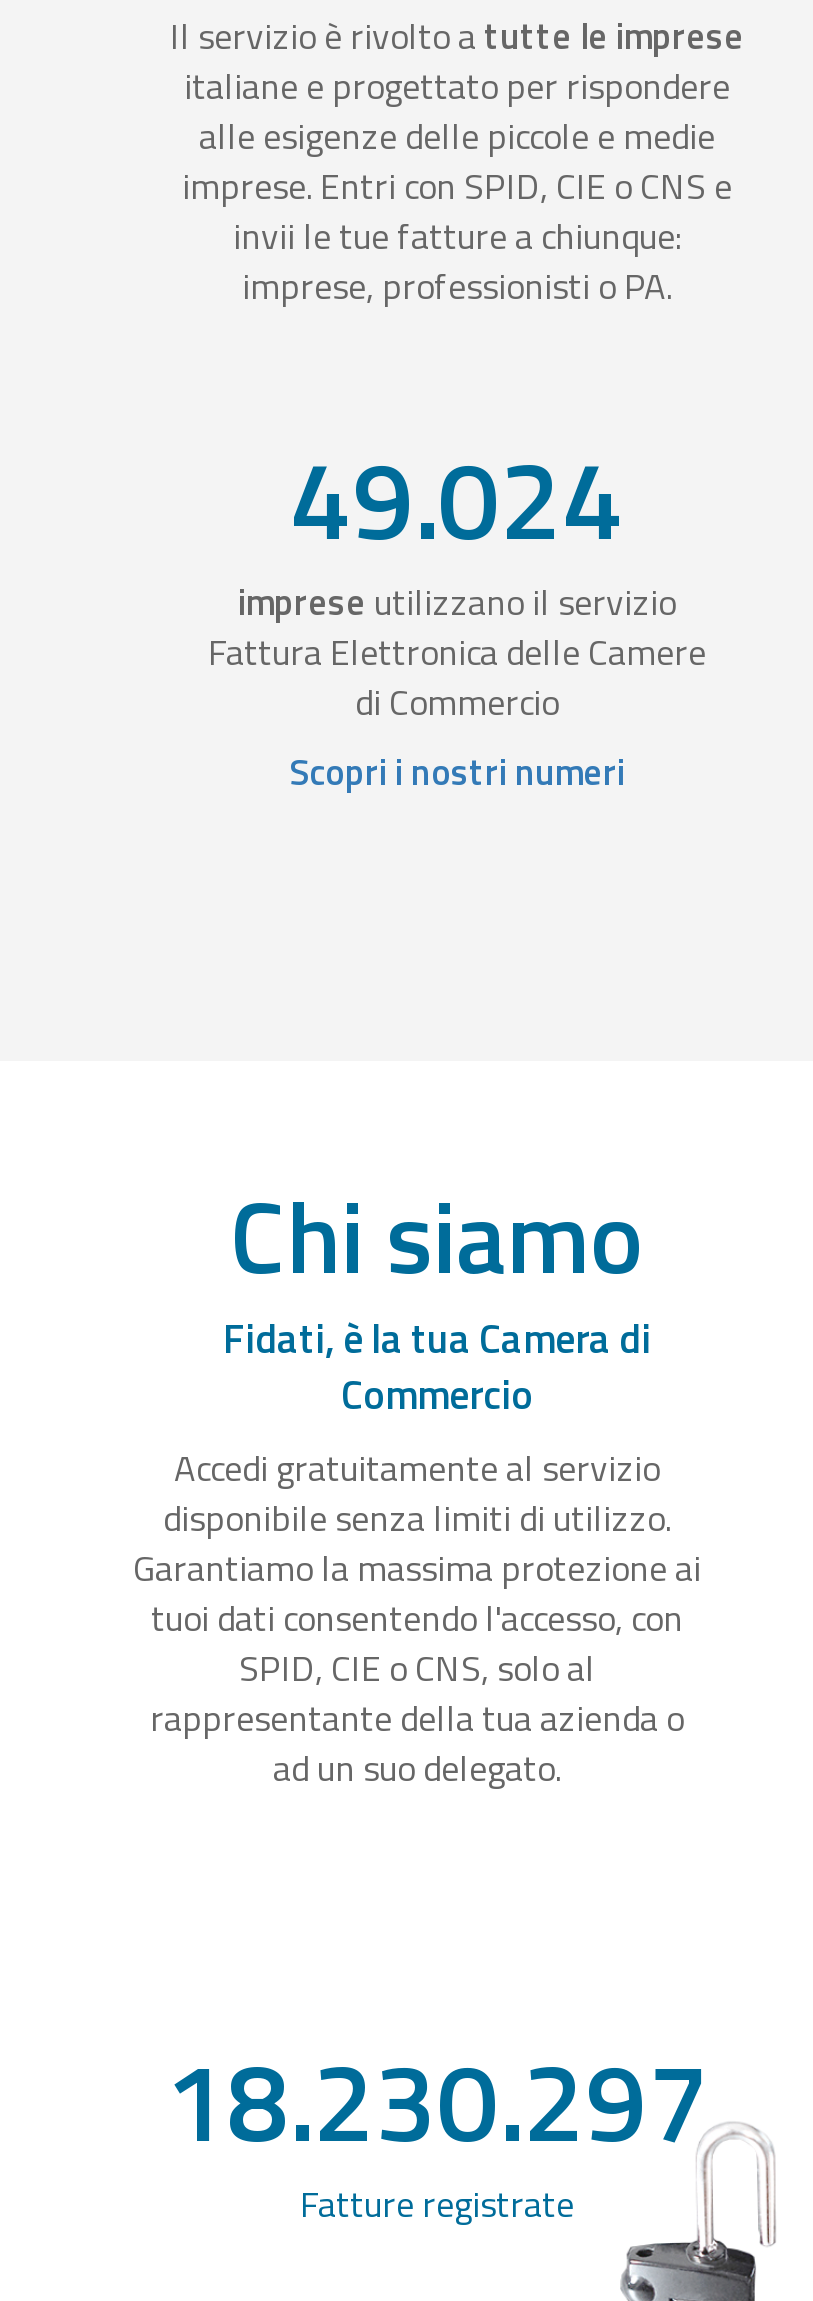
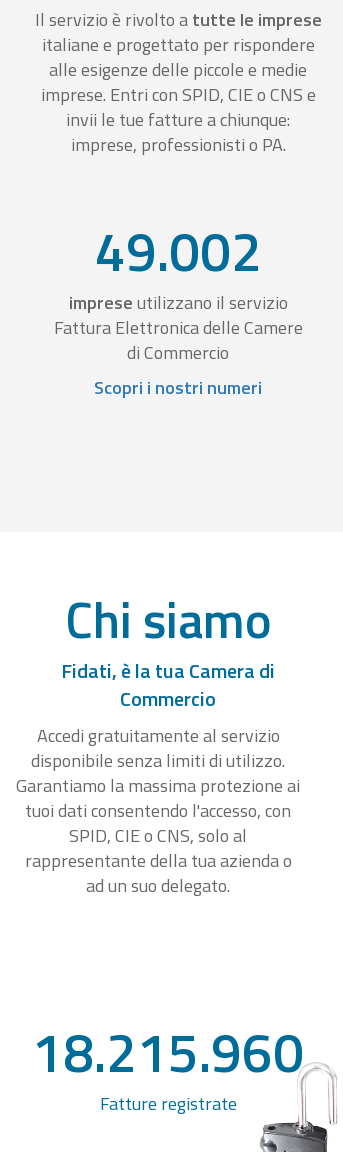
- 49.024
+ 49.002

- 18.230.297
+ 18.215.960
